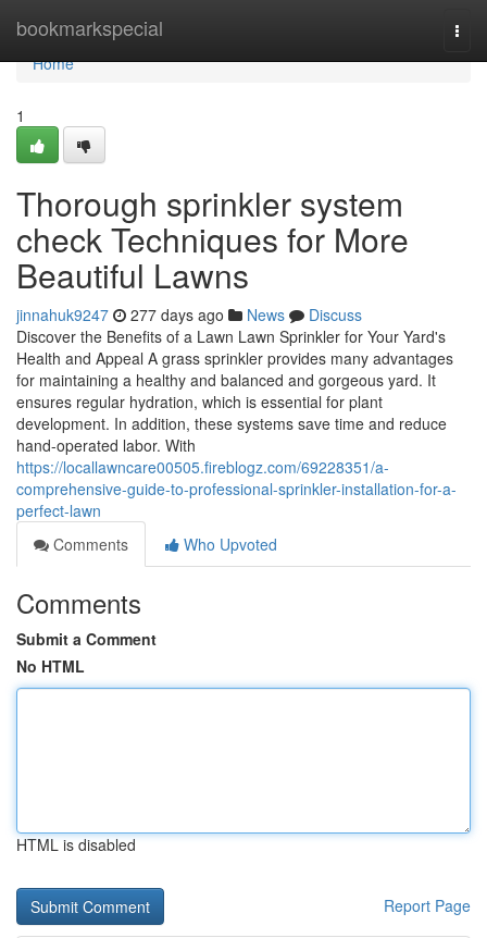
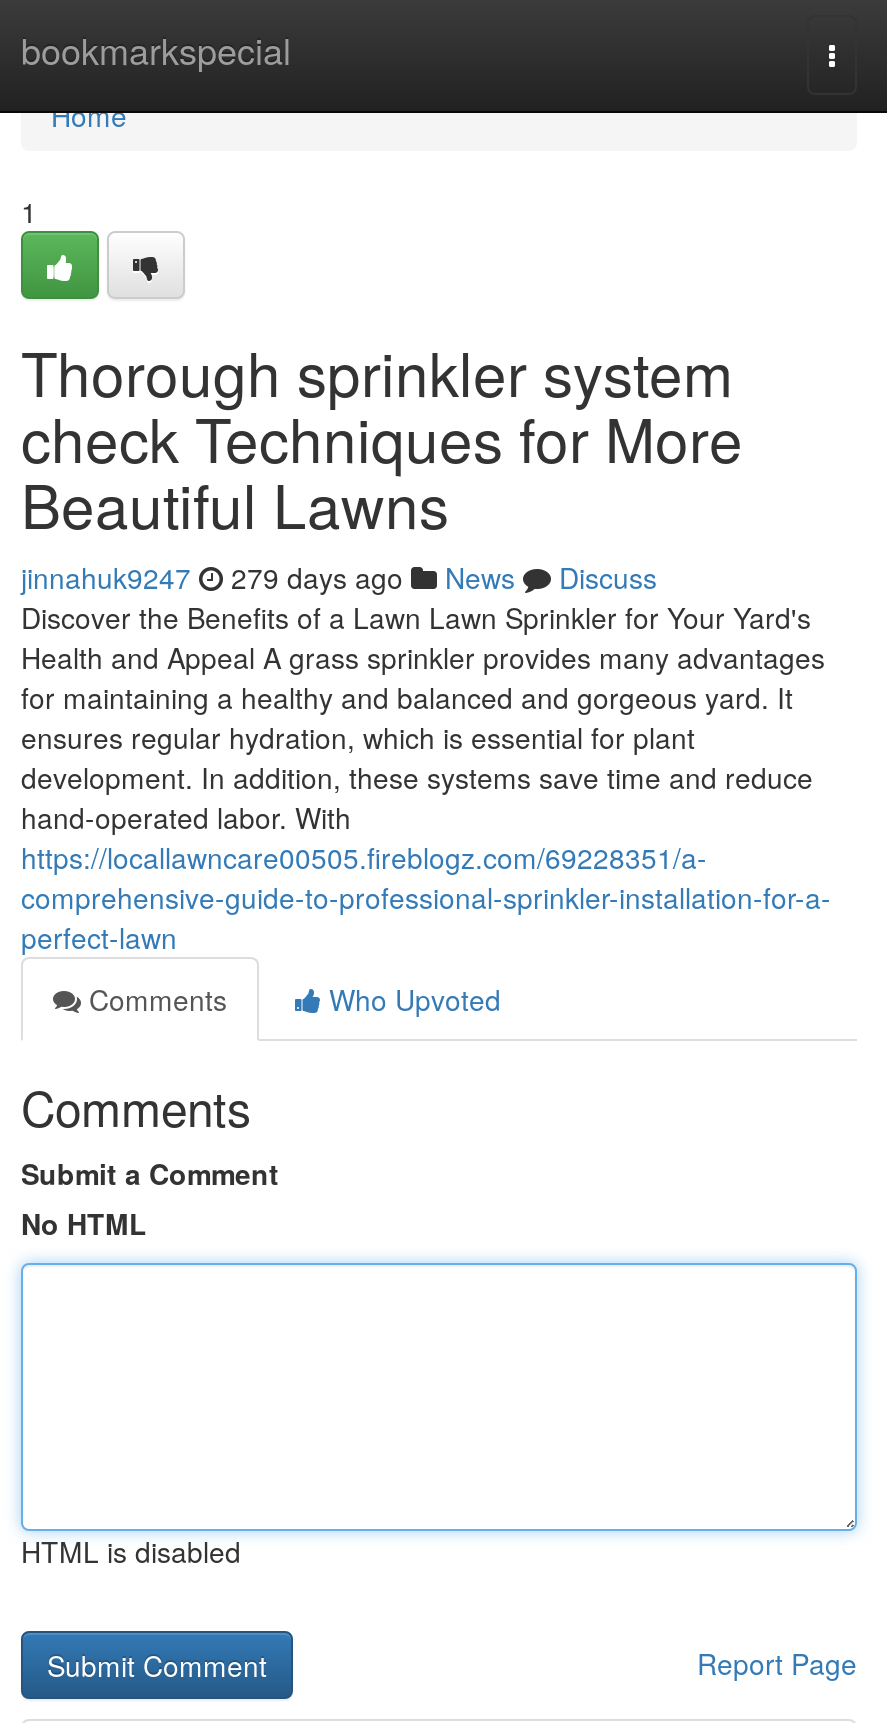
- jinnahuk9247 277 days ago News Discuss
+ jinnahuk9247 279 days ago News Discuss
